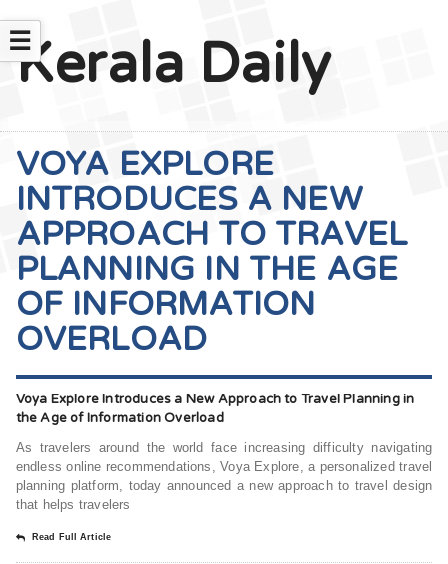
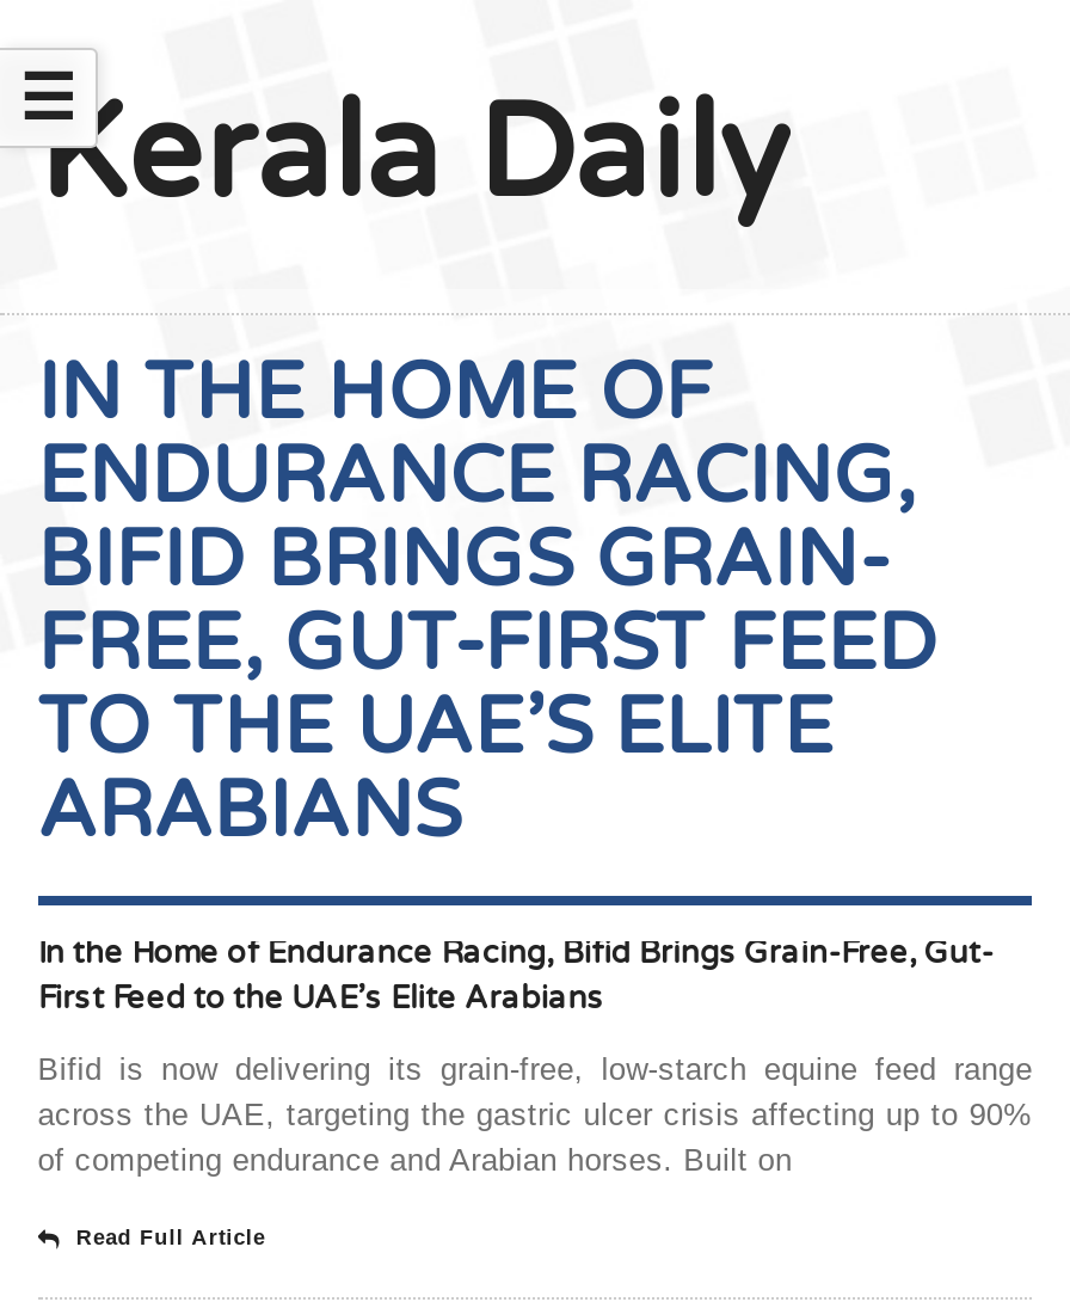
- VOYA EXPLORE
- INTRODUCES A NEW
- APPROACH TO TRAVEL
- PLANNING IN THE AGE
- OF INFORMATION
- OVERLOAD
+ IN THE HOME OF
+ ENDURANCE RACING,
+ BIFID BRINGS GRAIN-
+ FREE, GUT-FIRST FEED
+ TO THE UAE’S ELITE
+ ARABIANS

- Voya Explore Introduces a New Approach to Travel Planning in
- the Age of Information Overload
+ In the Home of Endurance Racing, Bifid Brings Grain-Free, Gut-
+ First Feed to the UAE’s Elite Arabians

- As travelers around the world face increasing difficulty navigating
- endless online recommendations, Voya Explore, a personalized travel
- planning platform, today announced a new approach to travel design
- that helps travelers
+ Bifid is now delivering its grain-free, low-starch equine feed range
+ across the UAE, targeting the gastric ulcer crisis affecting up to 90%
+ of competing endurance and Arabian horses. Built on
